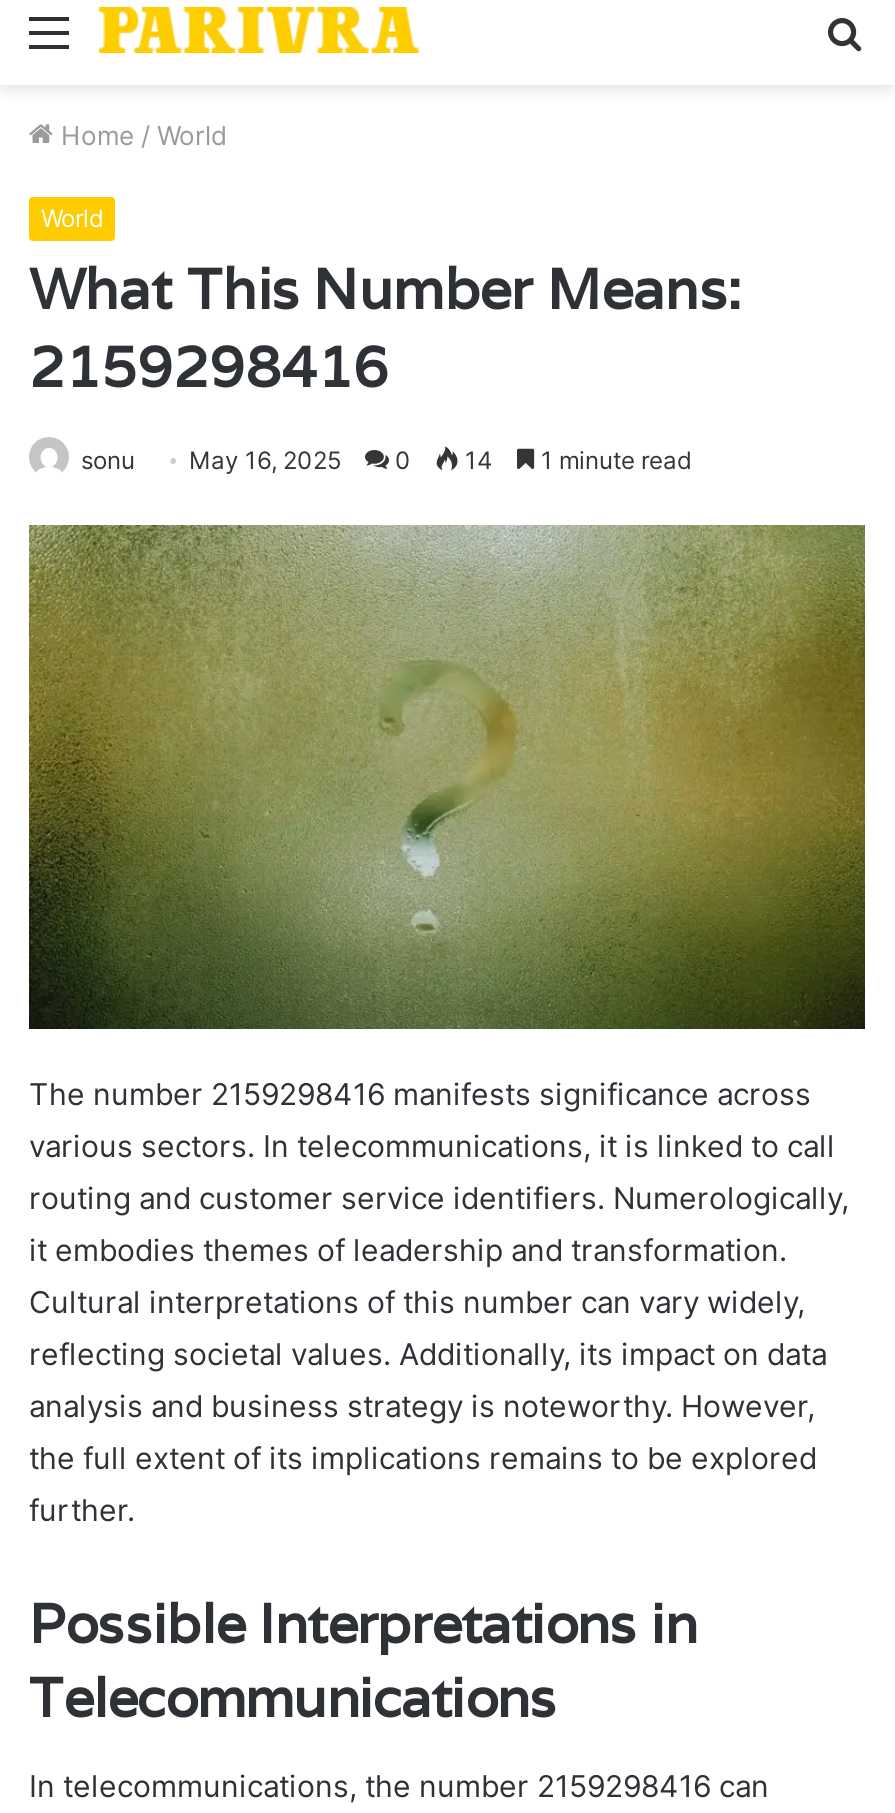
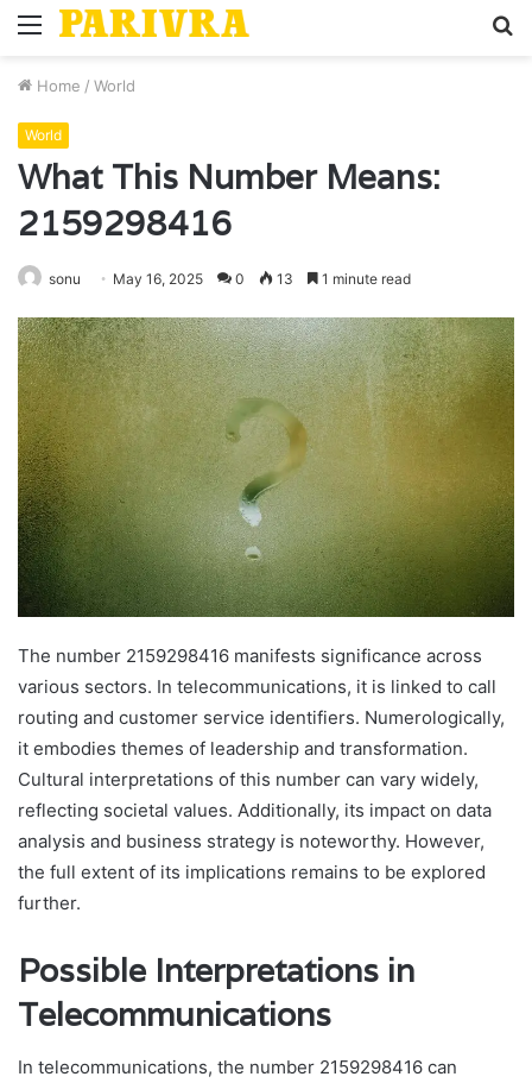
- sonu May 16, 2025 0 14 1 minute read
+ sonu May 16, 2025 0 13 1 minute read
